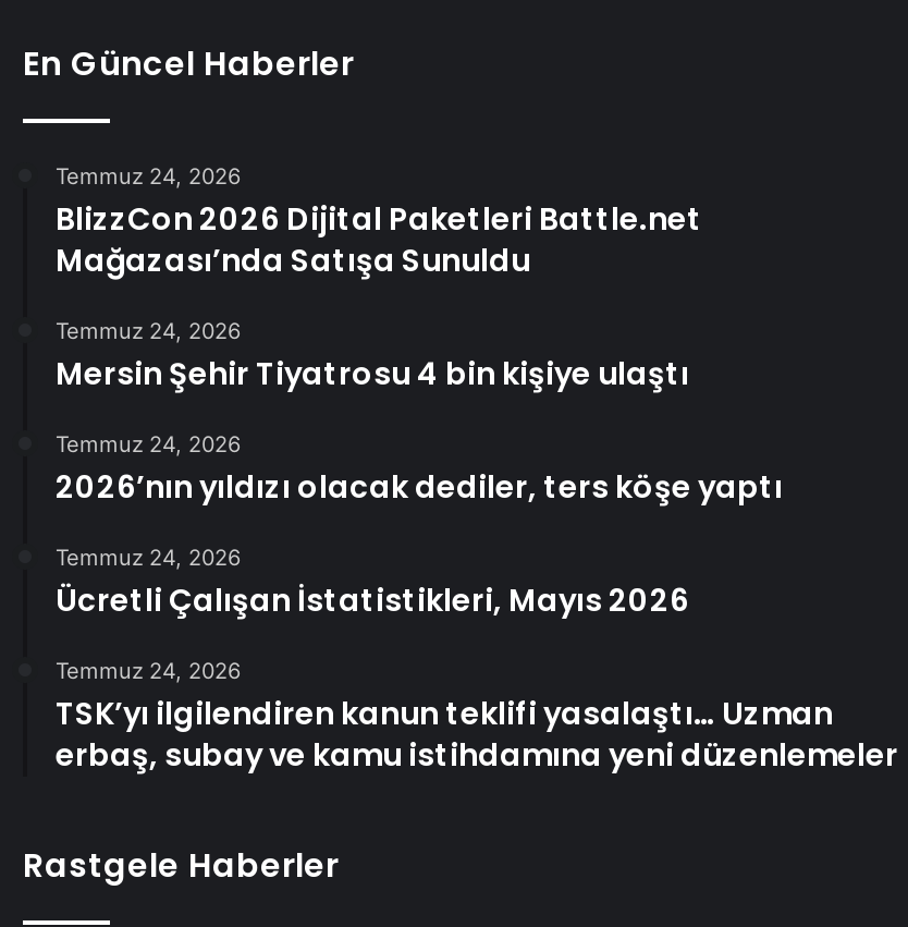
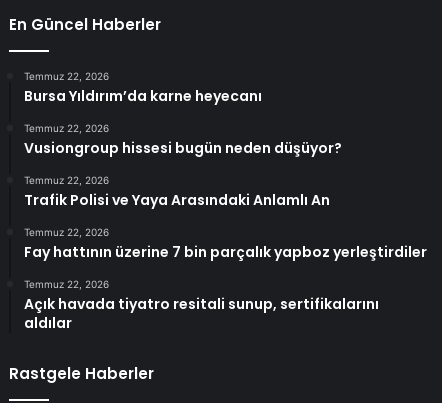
- Temmuz 24, 2026
- BlizzCon 2026 Dijital Paketleri Battle.net
- Mağazası’nda Satışa Sunuldu
+ Temmuz 22, 2026
+ Bursa Yıldırım’da karne heyecanı

- Temmuz 24, 2026
- Mersin Şehir Tiyatrosu 4 bin kişiye ulaştı
+ Temmuz 22, 2026
+ Vusiongroup hissesi bugün neden düşüyor?

- Temmuz 24, 2026
- 2026’nın yıldızı olacak dediler, ters köşe yaptı
+ Temmuz 22, 2026
+ Trafik Polisi ve Yaya Arasındaki Anlamlı An

- Temmuz 24, 2026
- Ücretli Çalışan İstatistikleri, Mayıs 2026
+ Temmuz 22, 2026
+ Fay hattının üzerine 7 bin parçalık yapboz yerleştirdiler

- Temmuz 24, 2026
- TSK’yı ilgilendiren kanun teklifi yasalaştı… Uzman
- erbaş, subay ve kamu istihdamına yeni düzenlemeler
+ Temmuz 22, 2026
+ Açık havada tiyatro resitali sunup, sertifikalarını
+ aldılar
